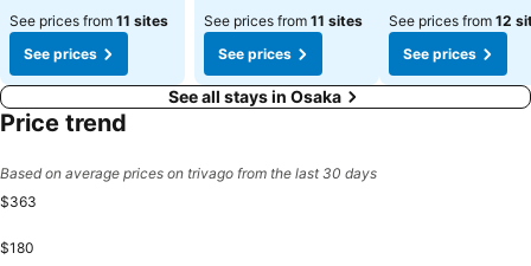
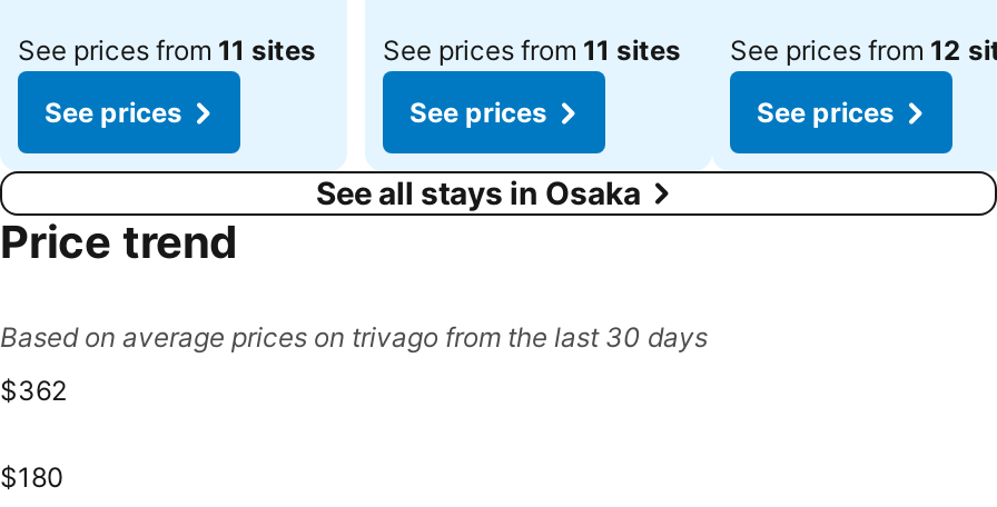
- $363
+ $362
